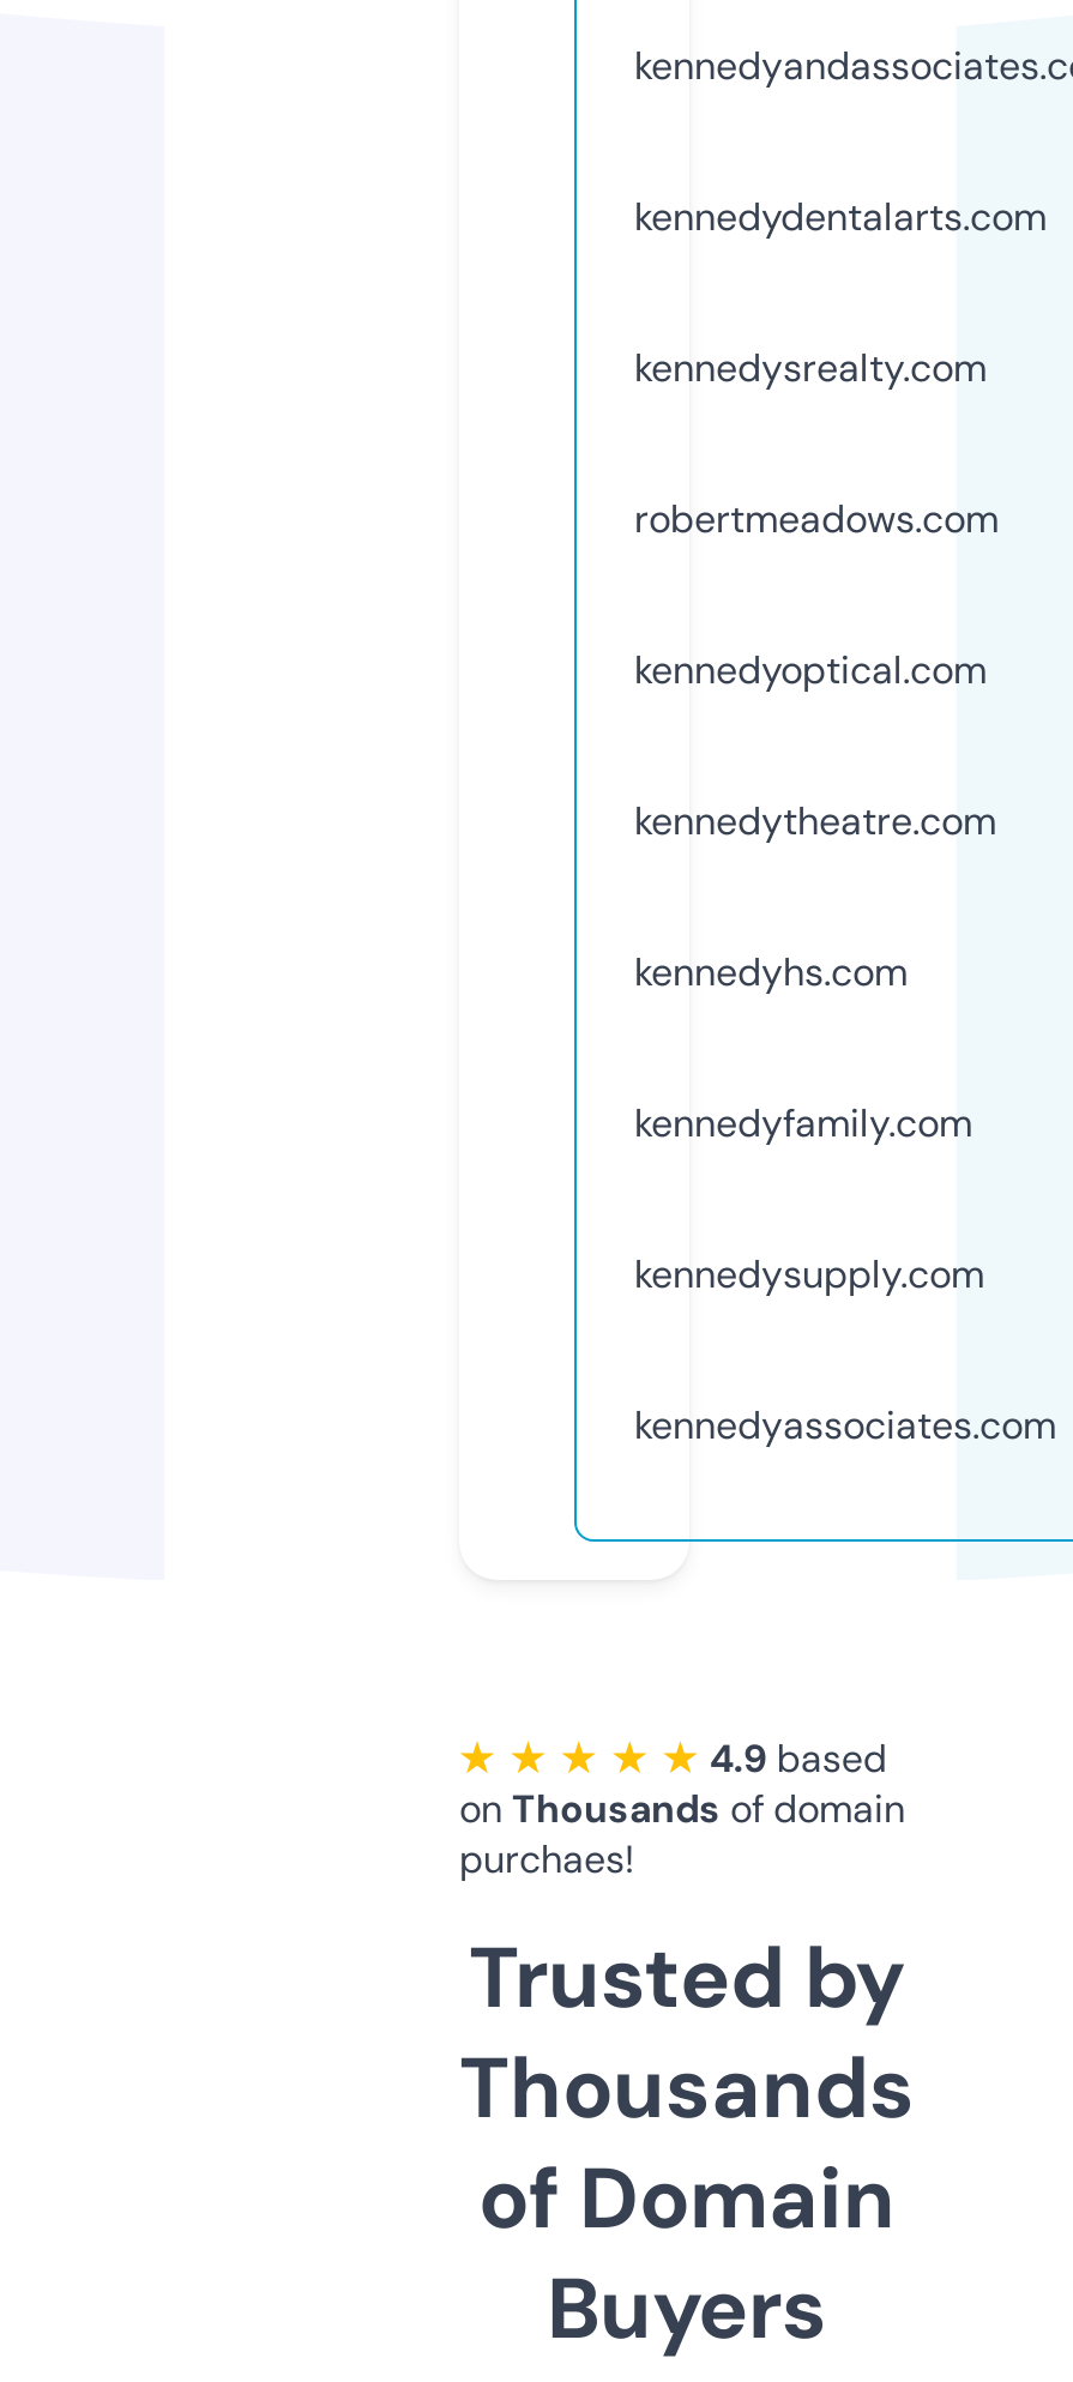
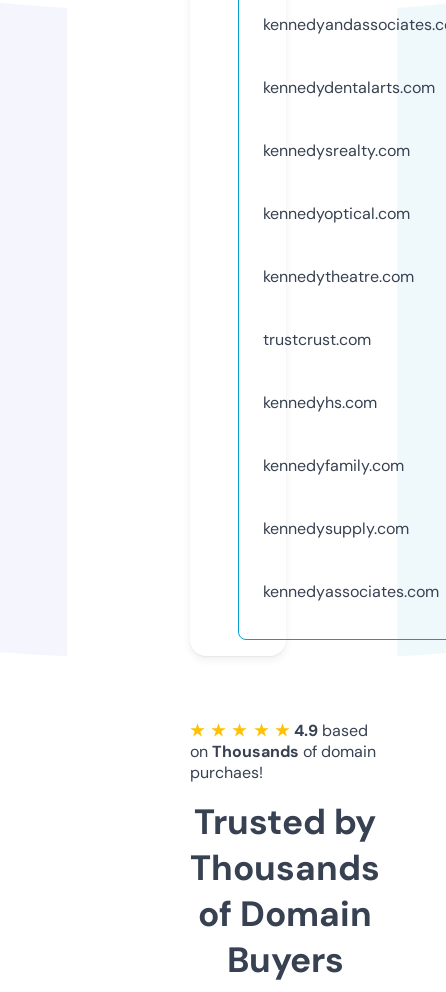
- robertmeadows.com

moved up: kennedyoptical.com | kennedytheatre.com

+ trustcrust.com
